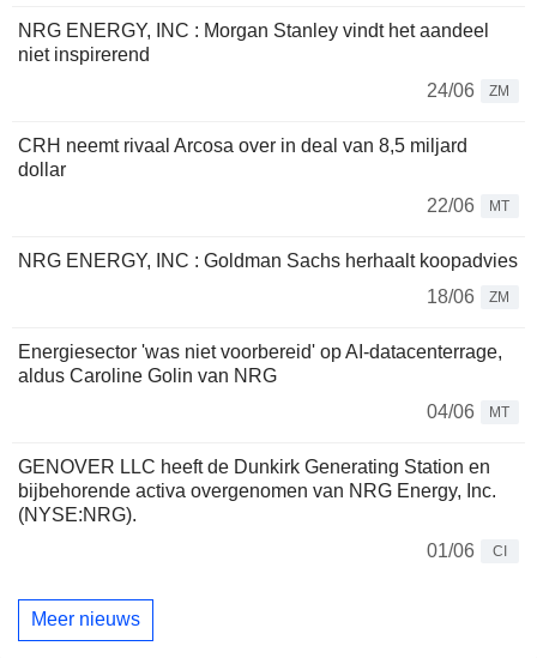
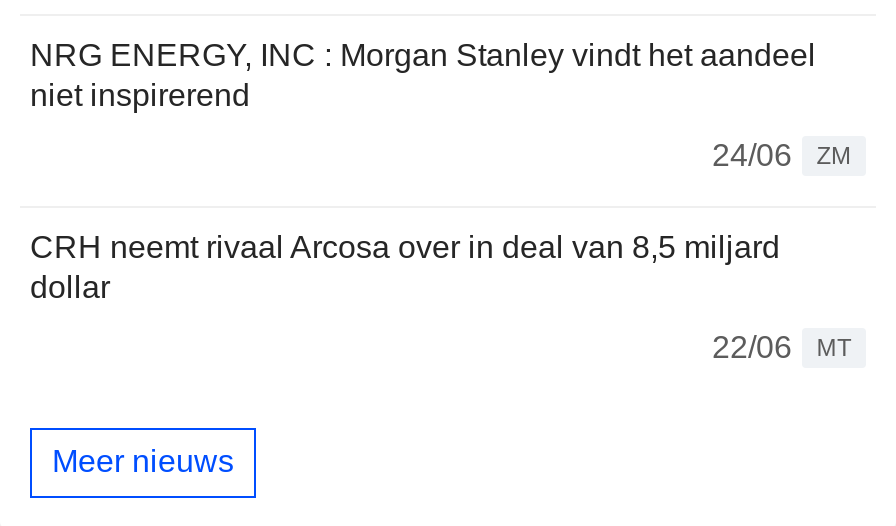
- NRG ENERGY, INC : Goldman Sachs herhaalt koopadvies
- 18/06
- ZM
- Energiesector 'was niet voorbereid' op AI-datacenterrage,
- aldus Caroline Golin van NRG
- 04/06
- MT
- GENOVER LLC heeft de Dunkirk Generating Station en
- bijbehorende activa overgenomen van NRG Energy, Inc.
- (NYSE:NRG).
- 01/06
- CI
